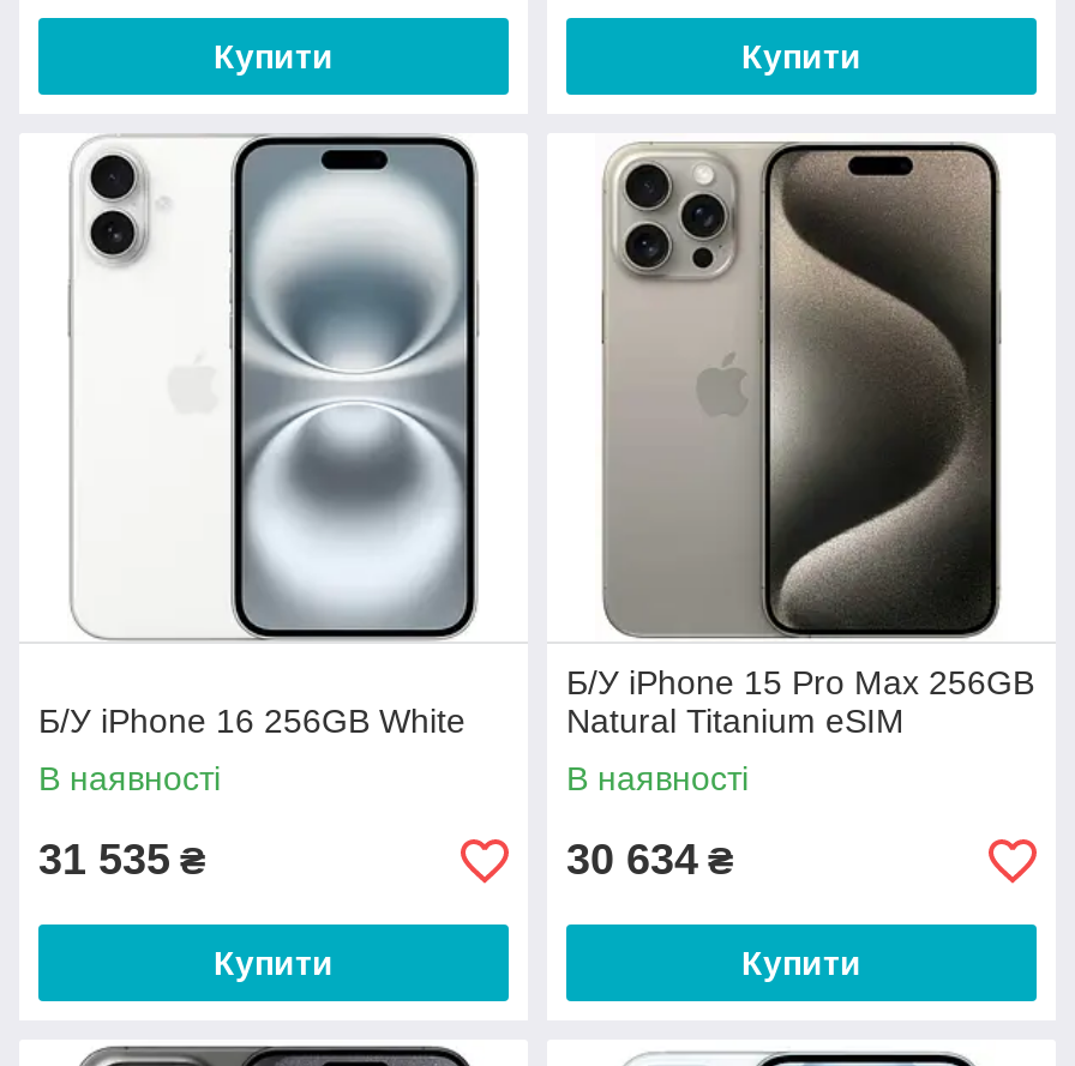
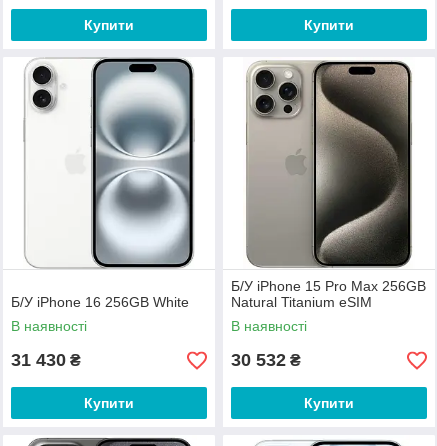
- 31 535 ₴
+ 31 430 ₴

- 30 634 ₴
+ 30 532 ₴
